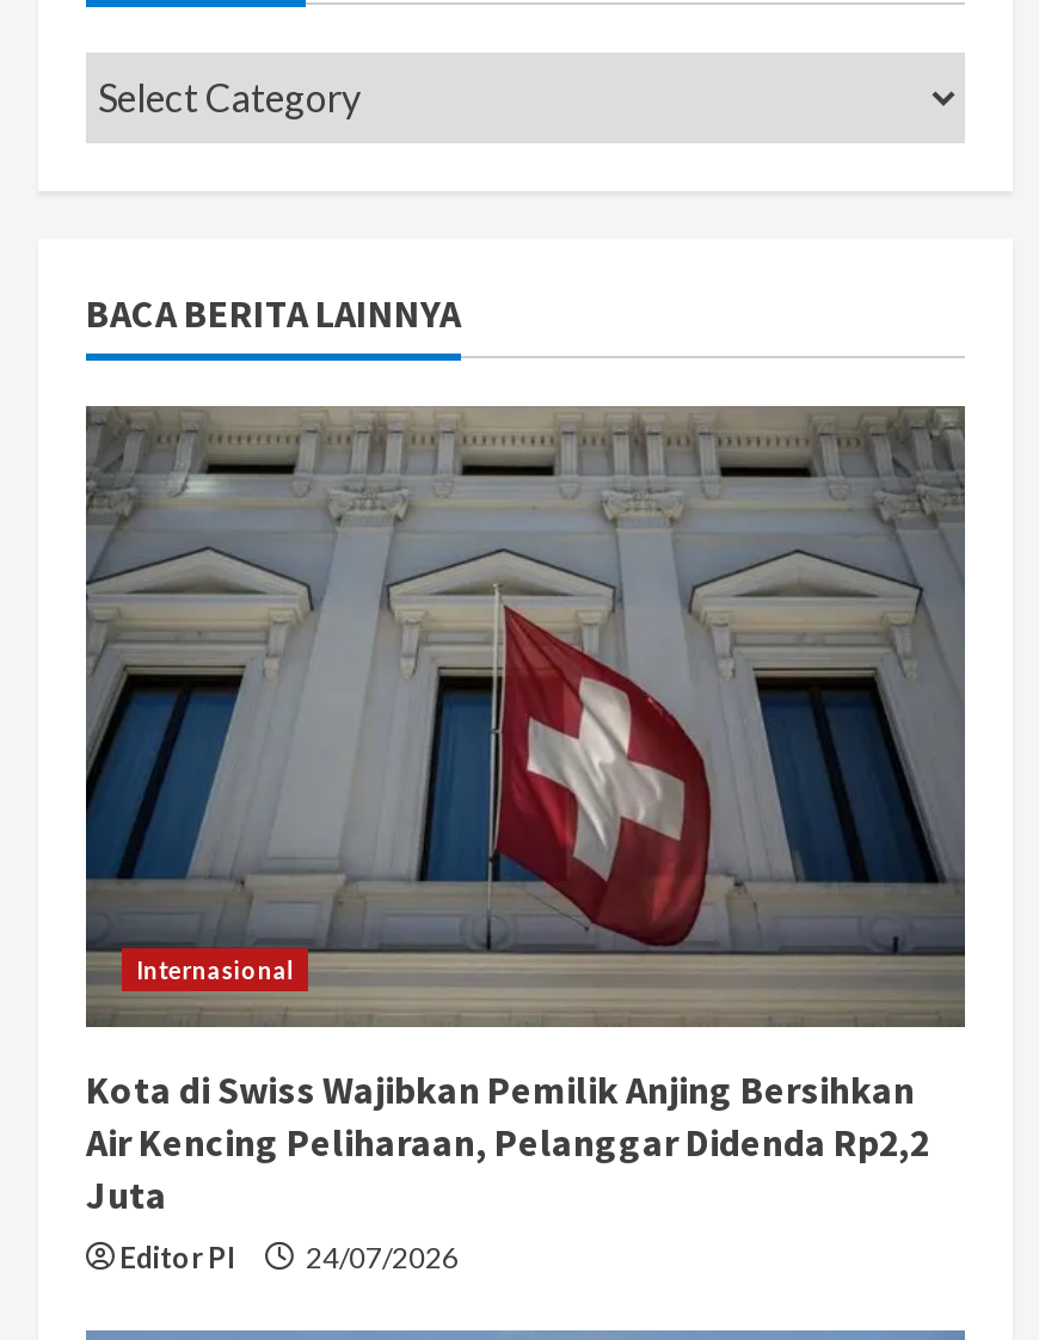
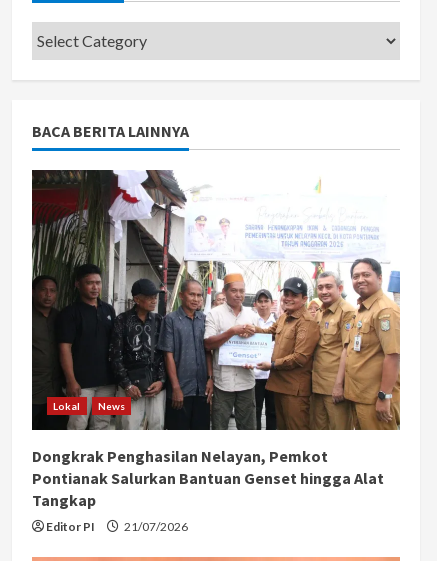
- [image]
- Internasional
+ [image]
+ Lokal
+ News

- Kota di Swiss Wajibkan Pemilik Anjing Bersihkan
- Air Kencing Peliharaan, Pelanggar Didenda Rp2,2
- Juta
+ Dongkrak Penghasilan Nelayan, Pemkot
+ Pontianak Salurkan Bantuan Genset hingga Alat
+ Tangkap

- Editor PI 24/07/2026
+ Editor PI 21/07/2026
